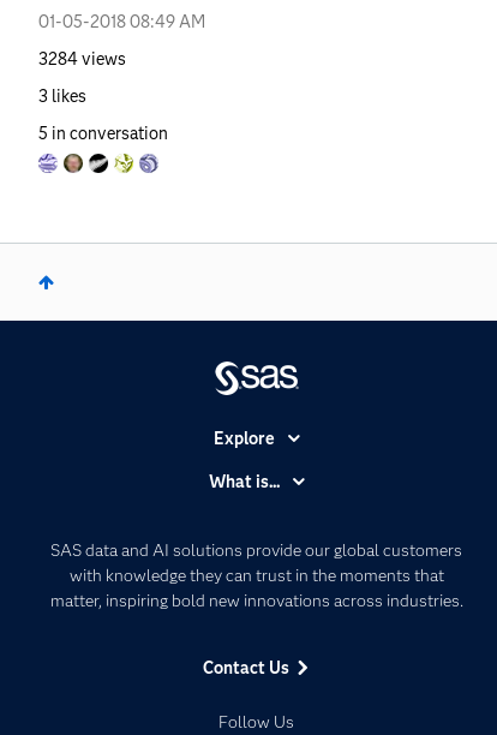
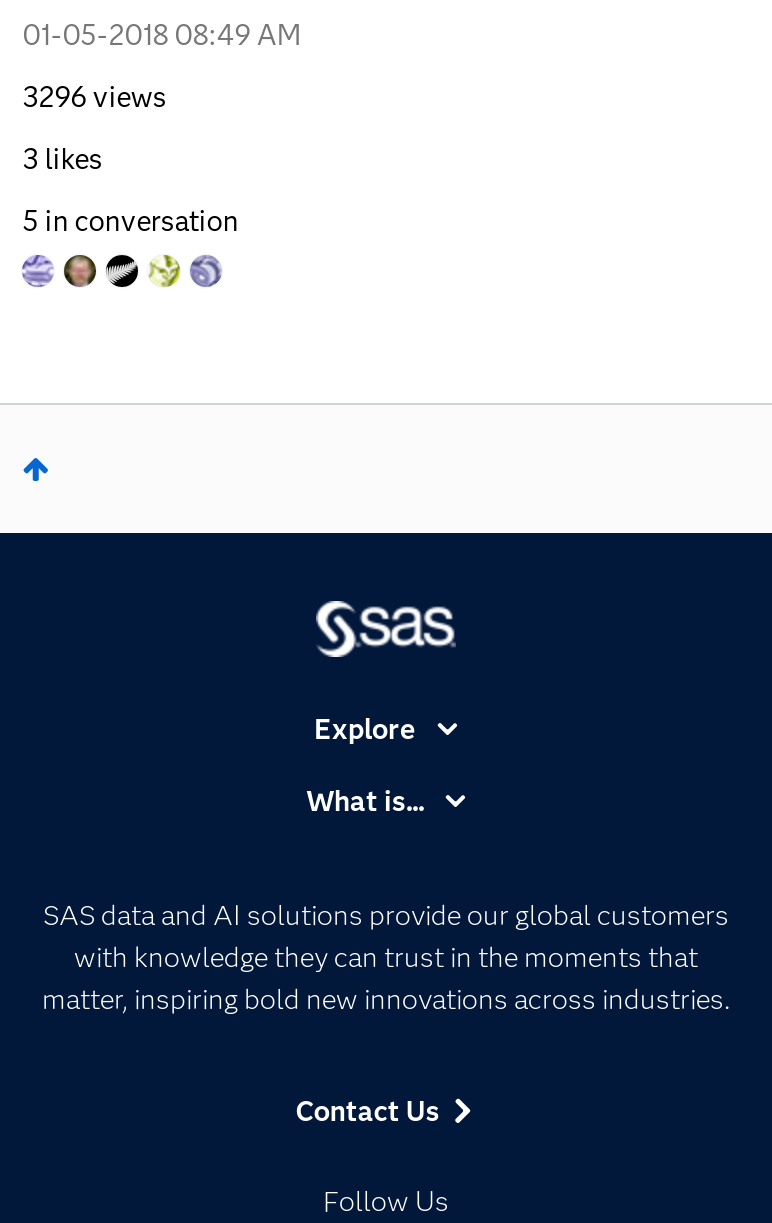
- 3284 views
+ 3296 views
